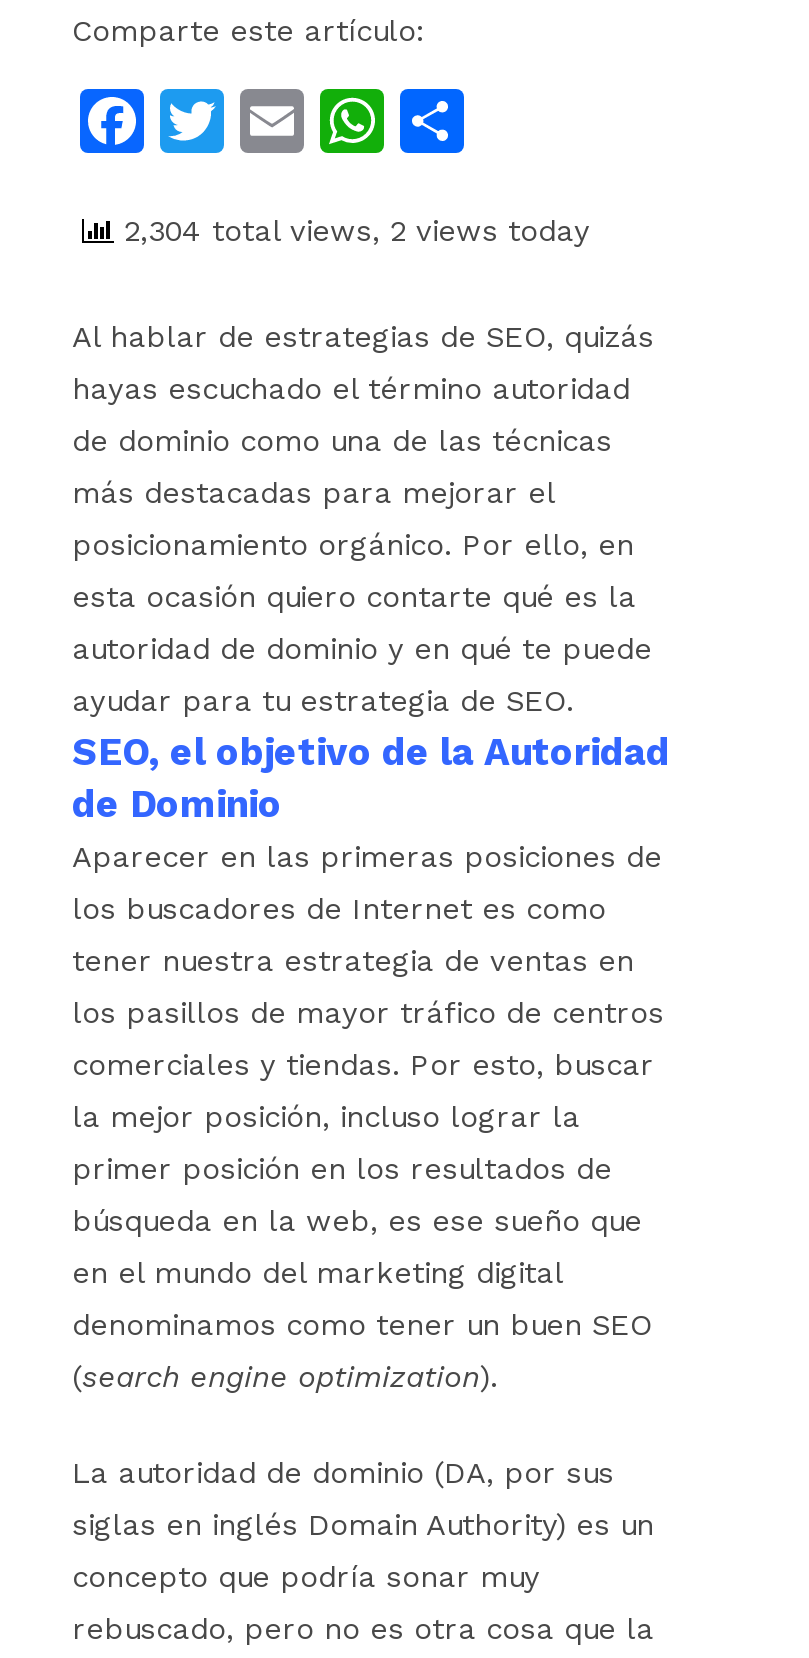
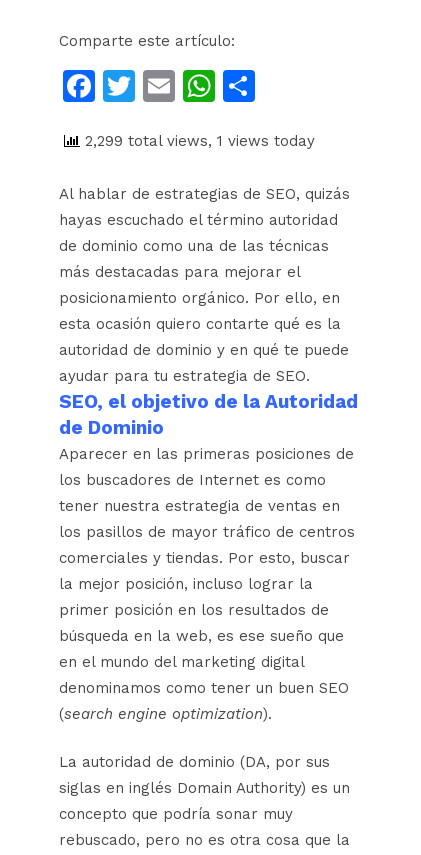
- 2,304 total views, 2 views today
+ 2,299 total views, 1 views today
